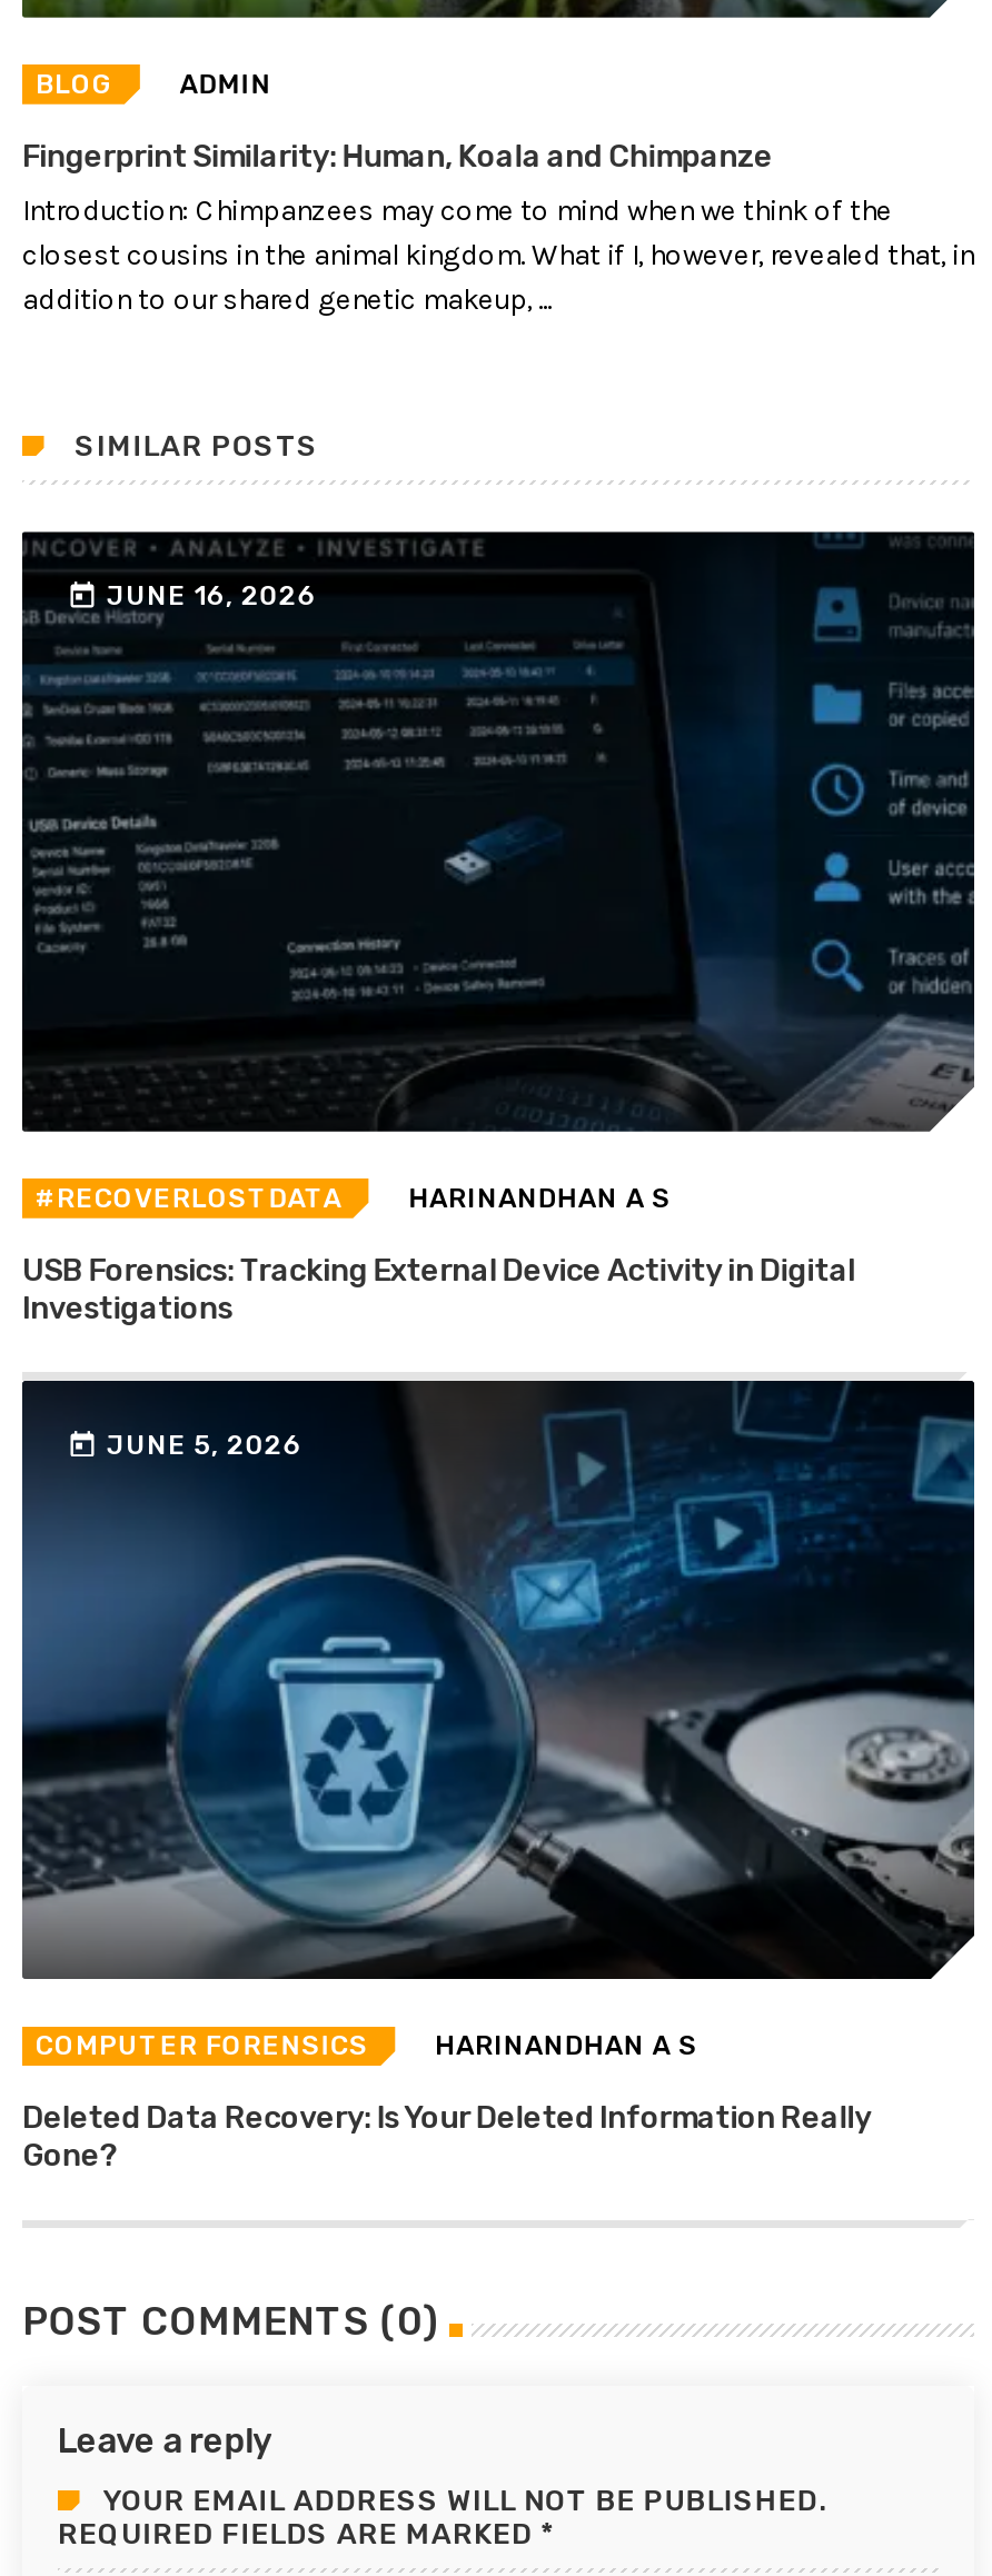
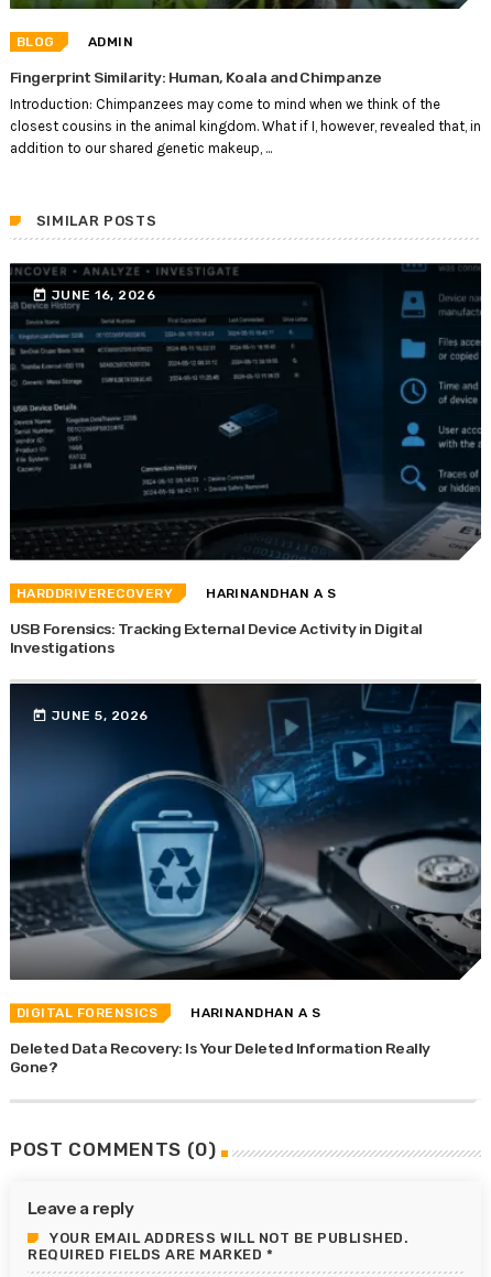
- #RECOVERLOSTDATA
+ HARDDRIVERECOVERY

- COMPUTER FORENSICS
+ DIGITAL FORENSICS
